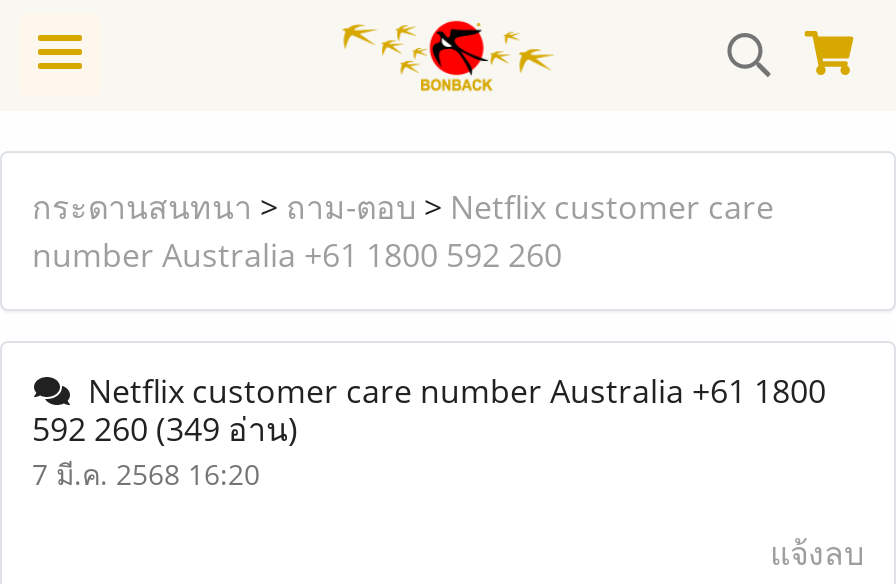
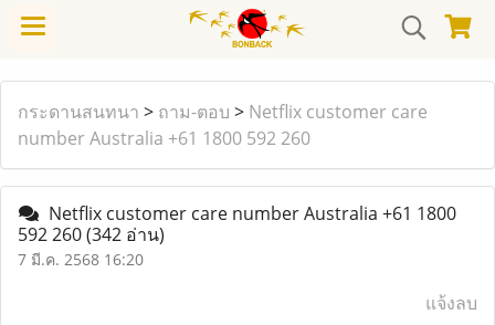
- 592 260 (349 อ่าน)
+ 592 260 (342 อ่าน)
